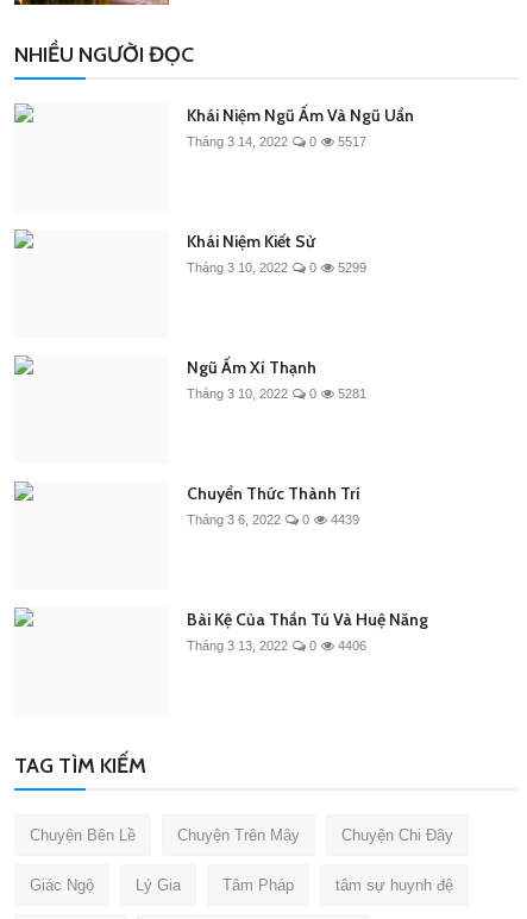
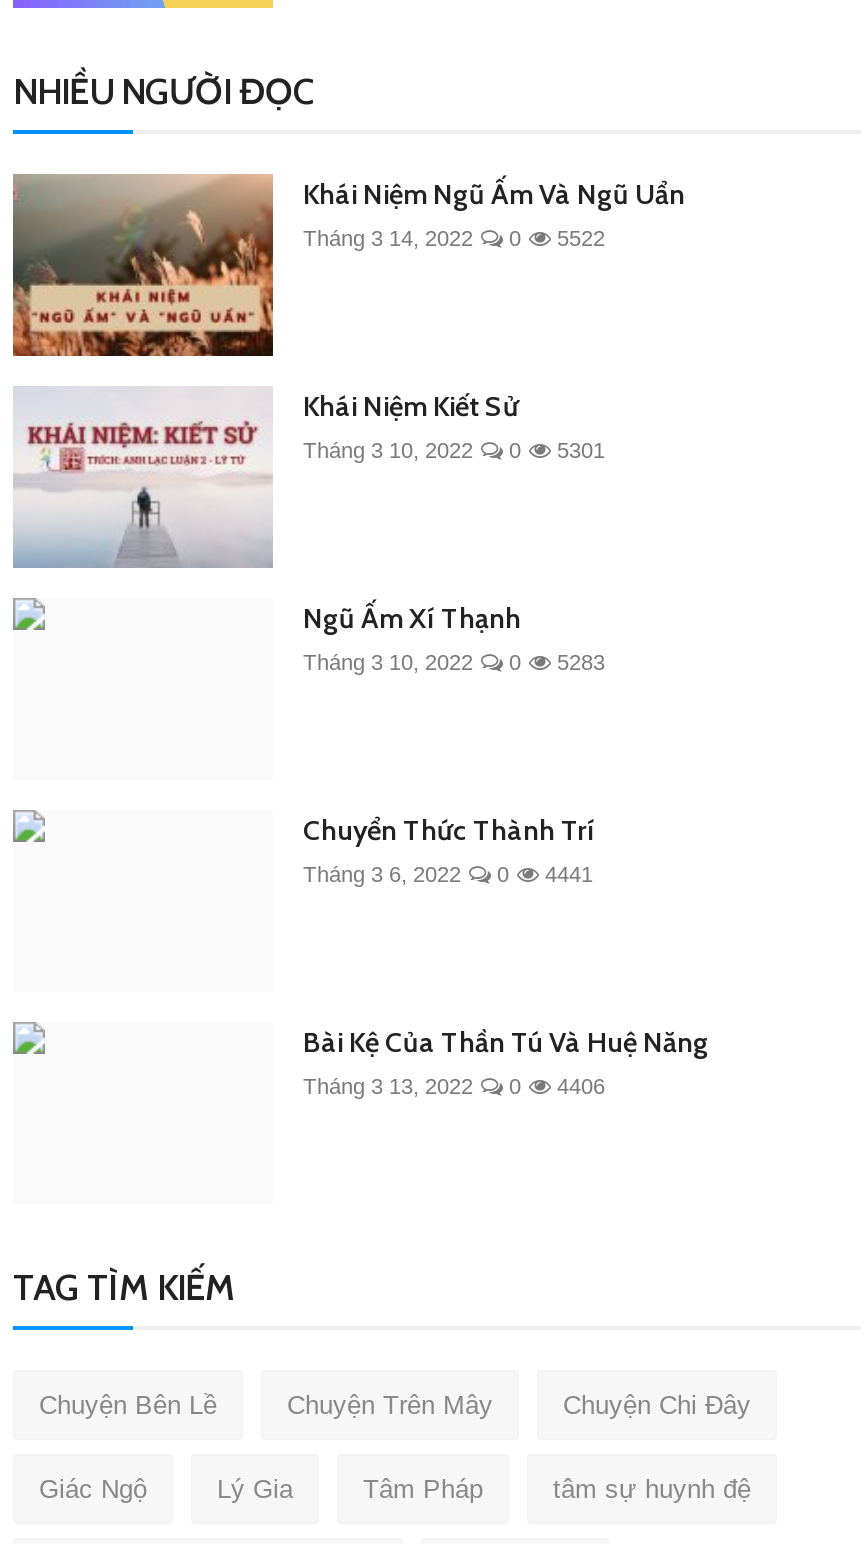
+ [image]

- Tháng 3 14, 2022 0 5517
+ Tháng 3 14, 2022 0 5522

+ [image]

- Tháng 3 10, 2022 0 5299
+ Tháng 3 10, 2022 0 5301

- Tháng 3 10, 2022 0 5281
+ Tháng 3 10, 2022 0 5283

- Tháng 3 6, 2022 0 4439
+ Tháng 3 6, 2022 0 4441
